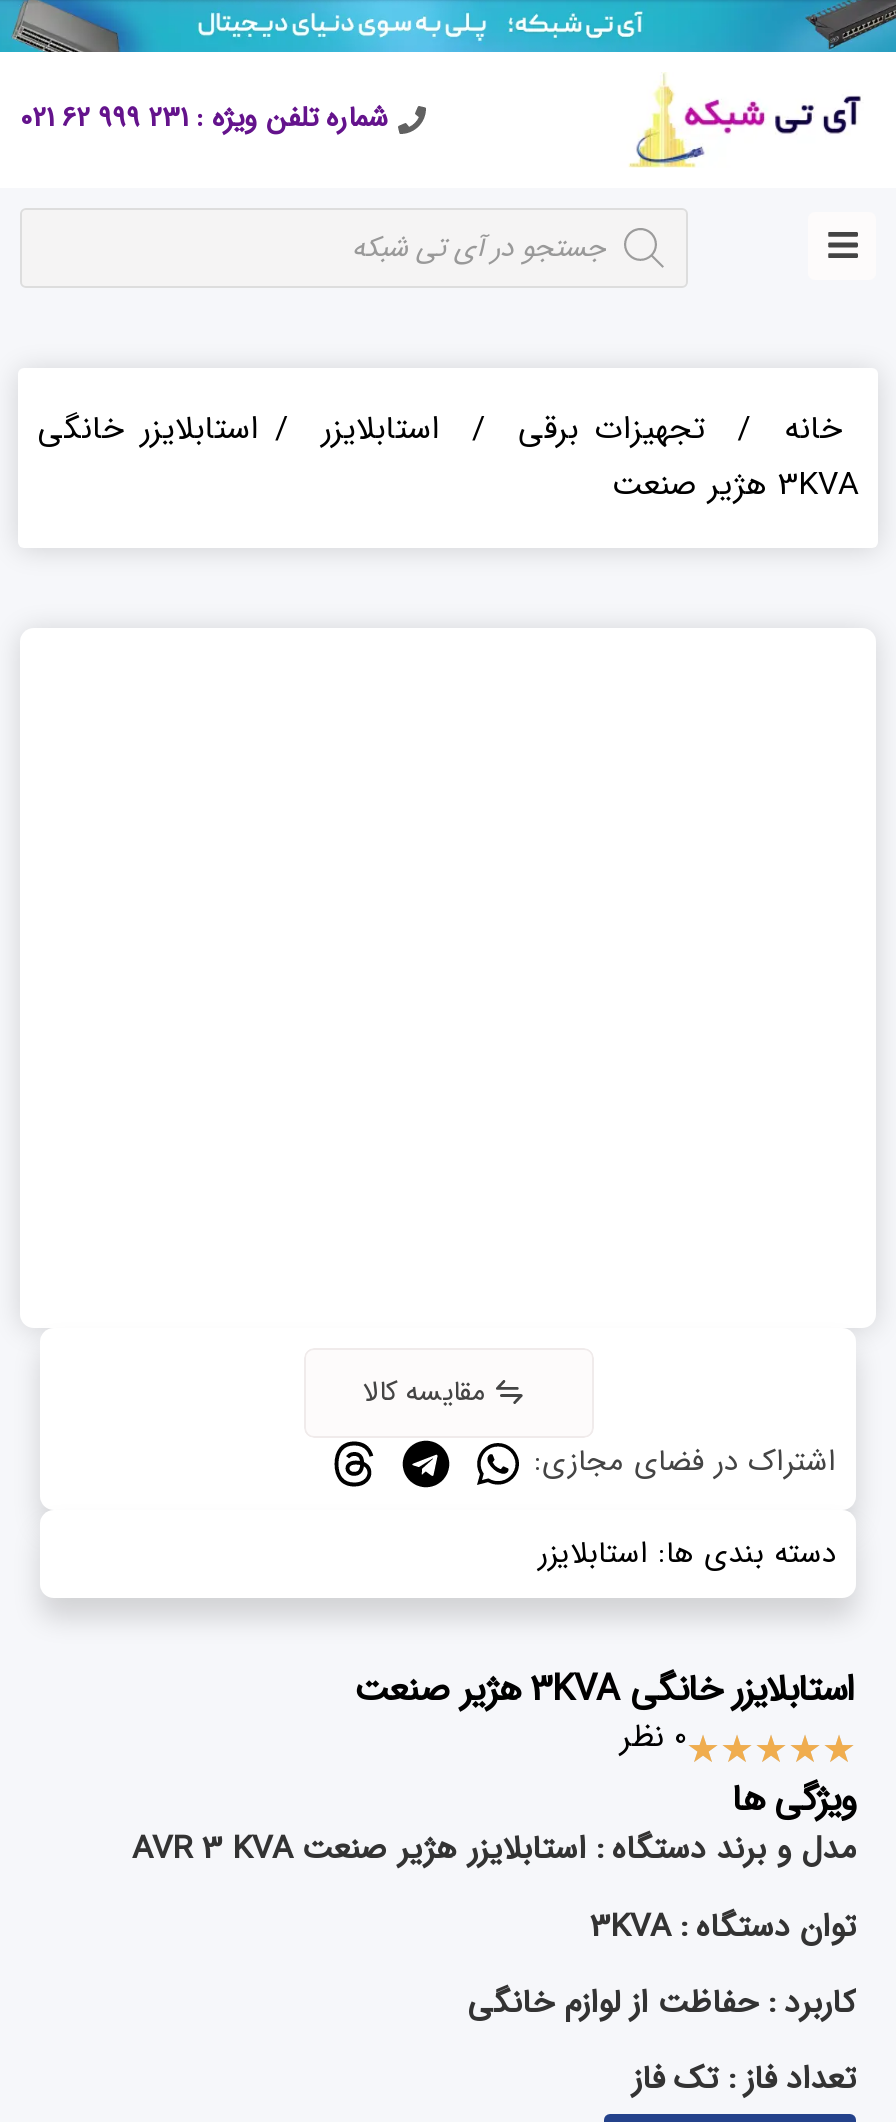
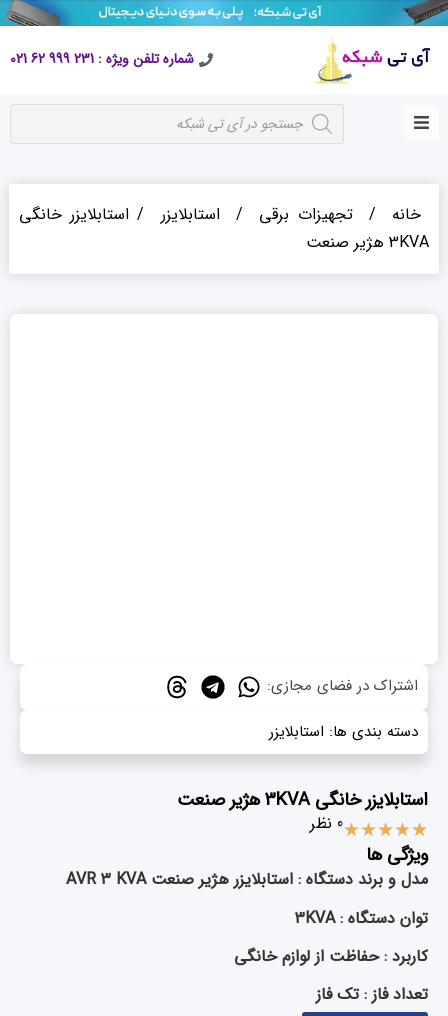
- مقایسه کالا
